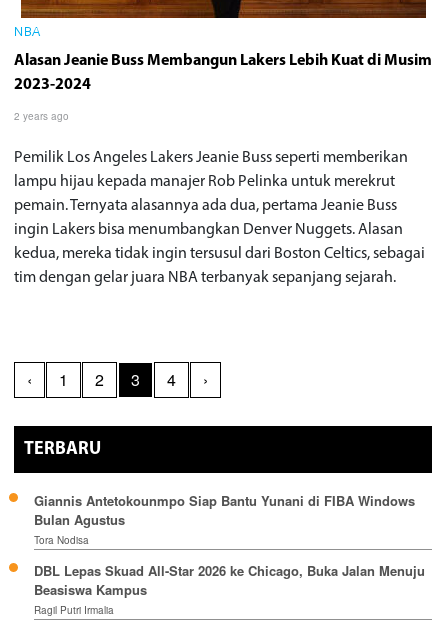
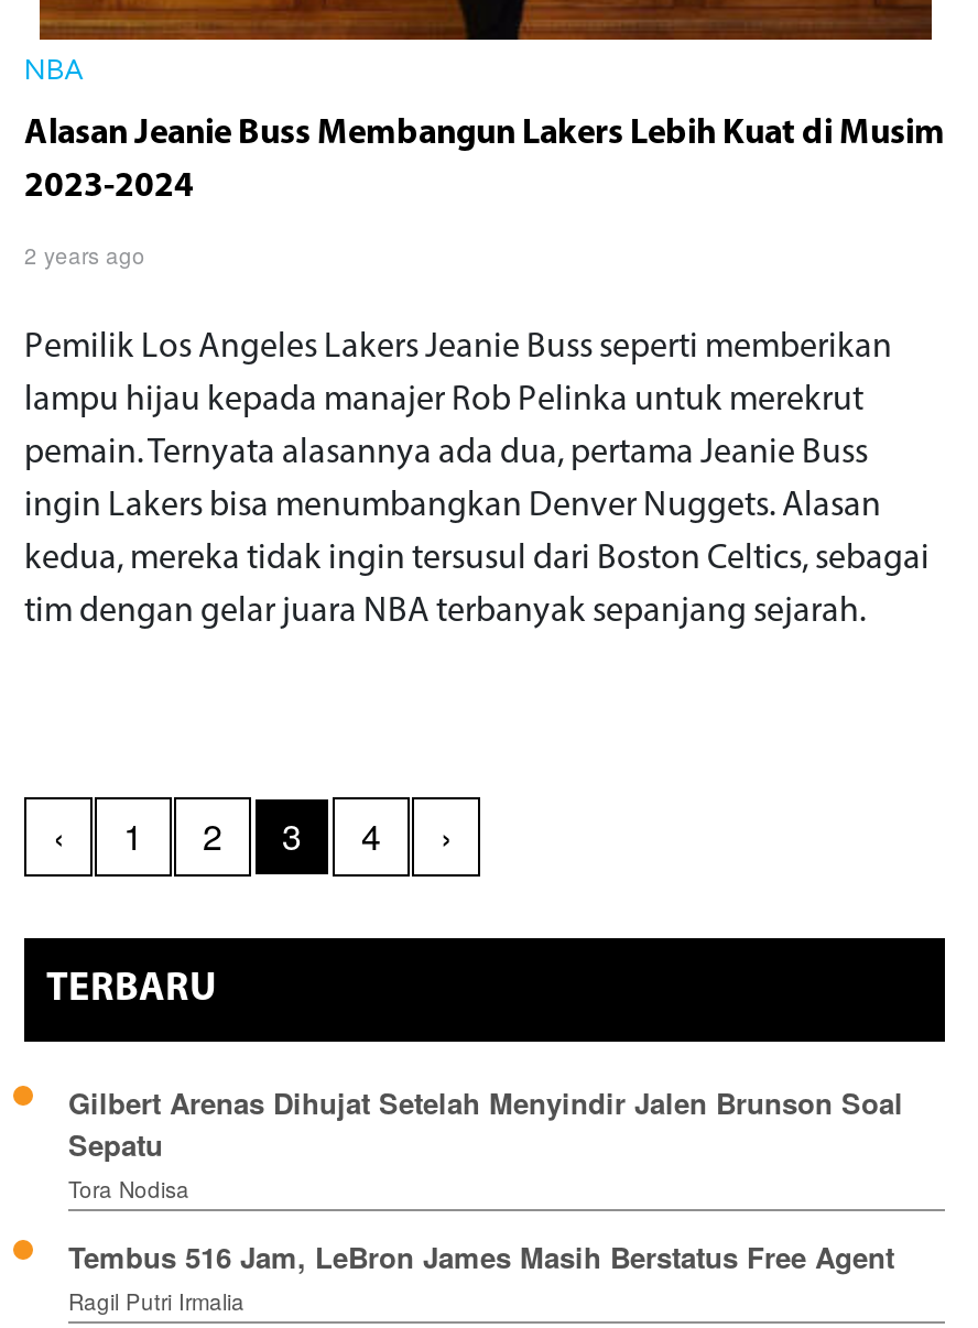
- Giannis Antetokounmpo Siap Bantu Yunani di FIBA Windows
- Bulan Agustus
+ Gilbert Arenas Dihujat Setelah Menyindir Jalen Brunson Soal
+ Sepatu

- DBL Lepas Skuad All-Star 2026 ke Chicago, Buka Jalan Menuju
- Beasiswa Kampus
+ Tembus 516 Jam, LeBron James Masih Berstatus Free Agent
